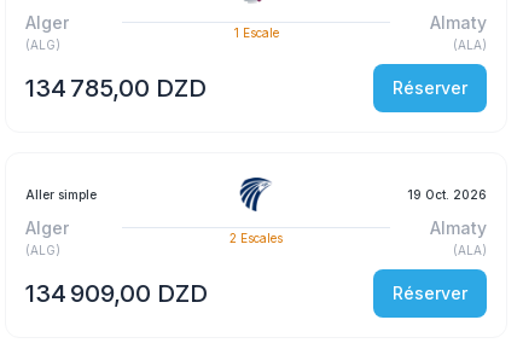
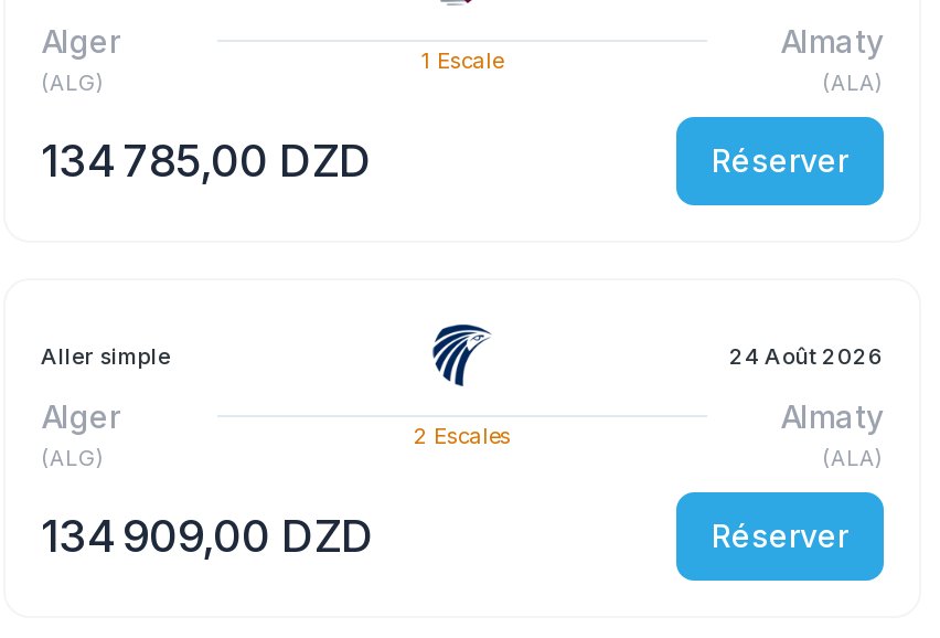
- 19 Oct. 2026
+ 24 Août 2026
